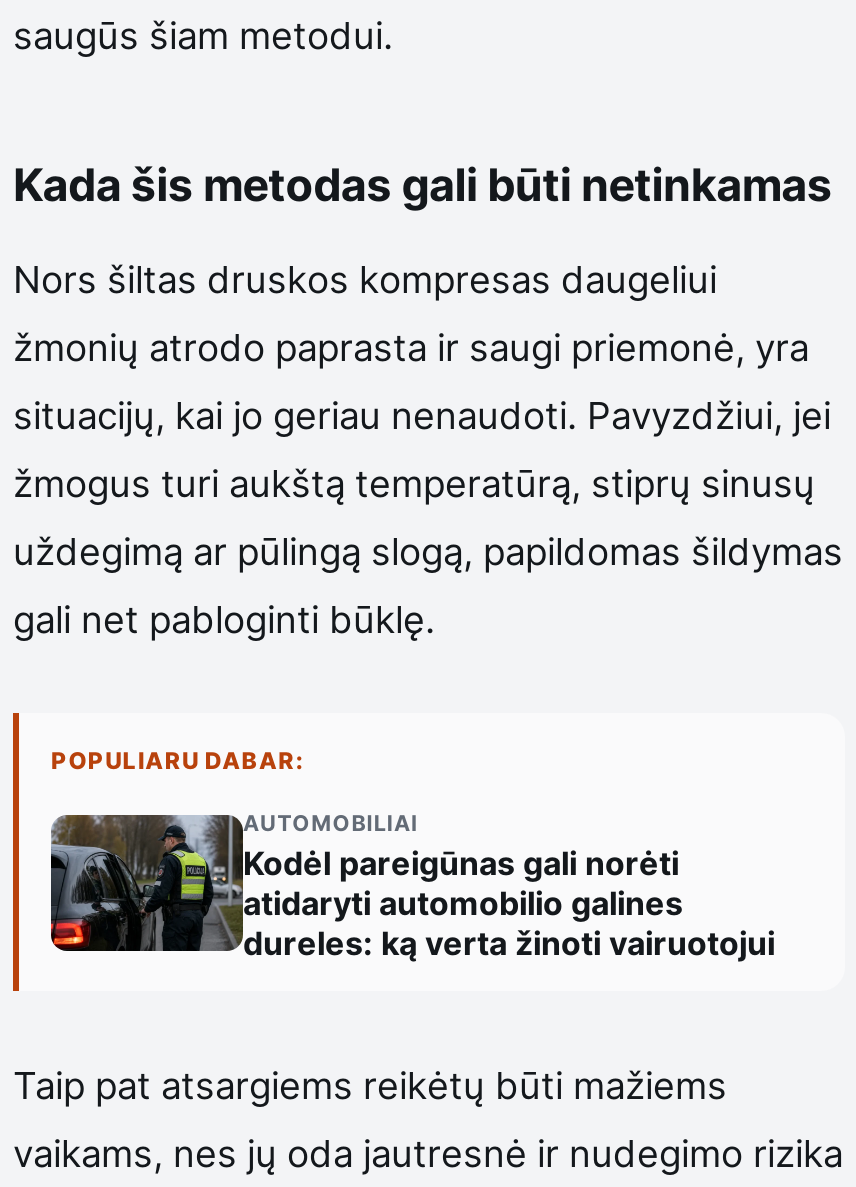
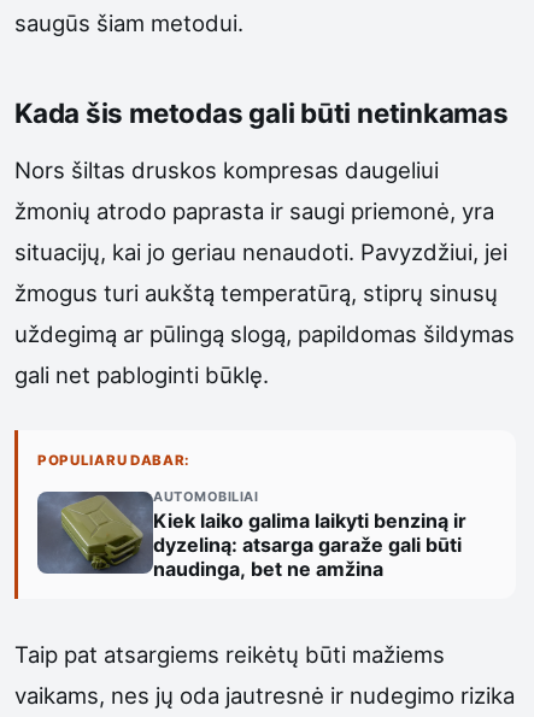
- [image]
- Kodėl pareigūnas gali norėti
- atidaryti automobilio galines
- dureles: ką verta žinoti vairuotojui
+ [image]
+ Kiek laiko galima laikyti benziną ir
+ dyzeliną: atsarga garaže gali būti
+ naudinga, bet ne amžina
